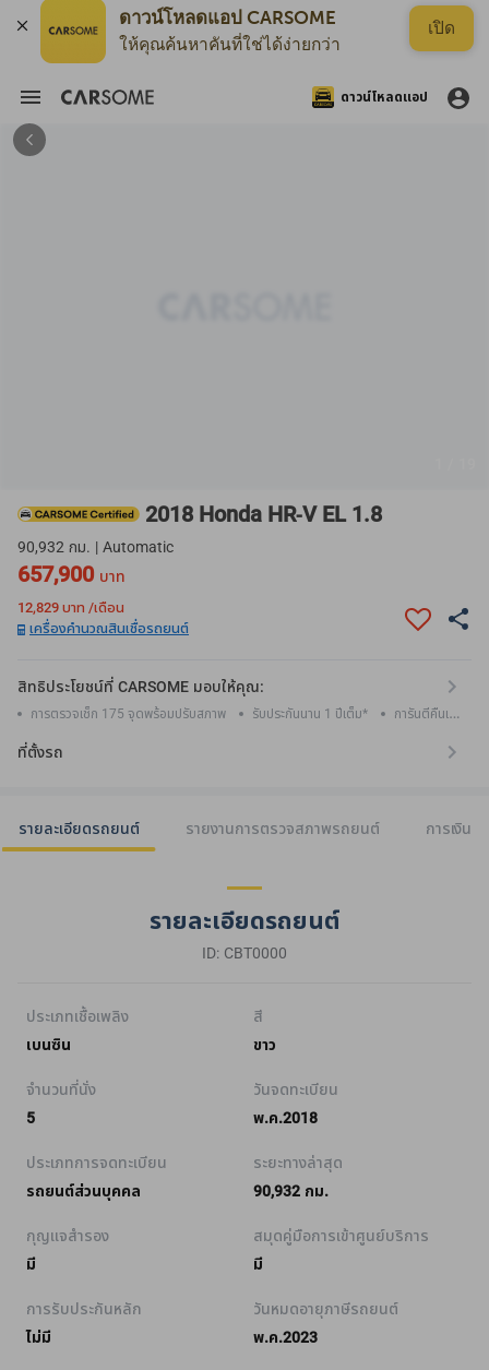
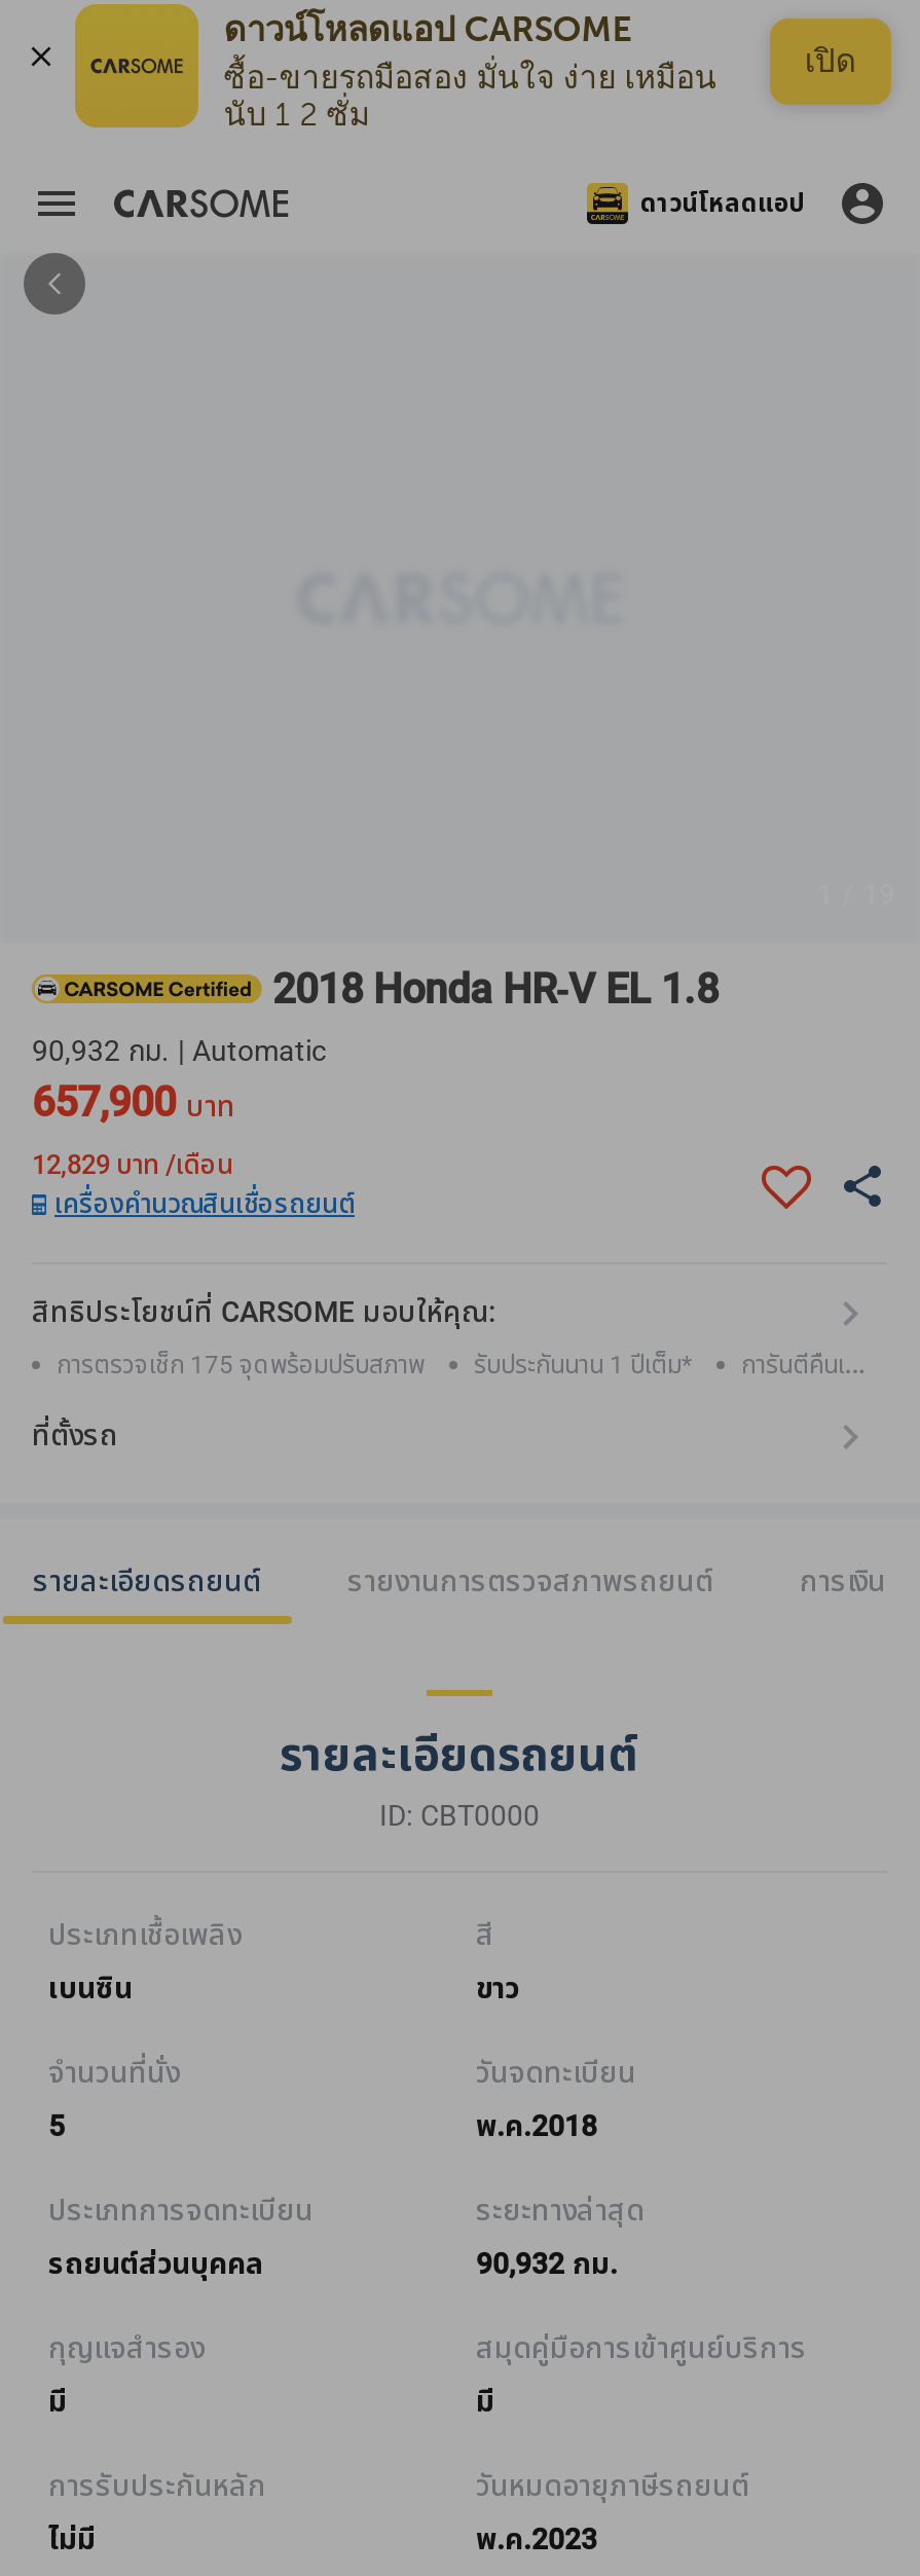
- ให้คุณค้นหาคันที่ใช่ได้ง่ายกว่า
+ ซื้อ-ขายรถมือสอง มั่นใจ ง่าย เหมือน
+ นับ 1 2 ซั่ม
